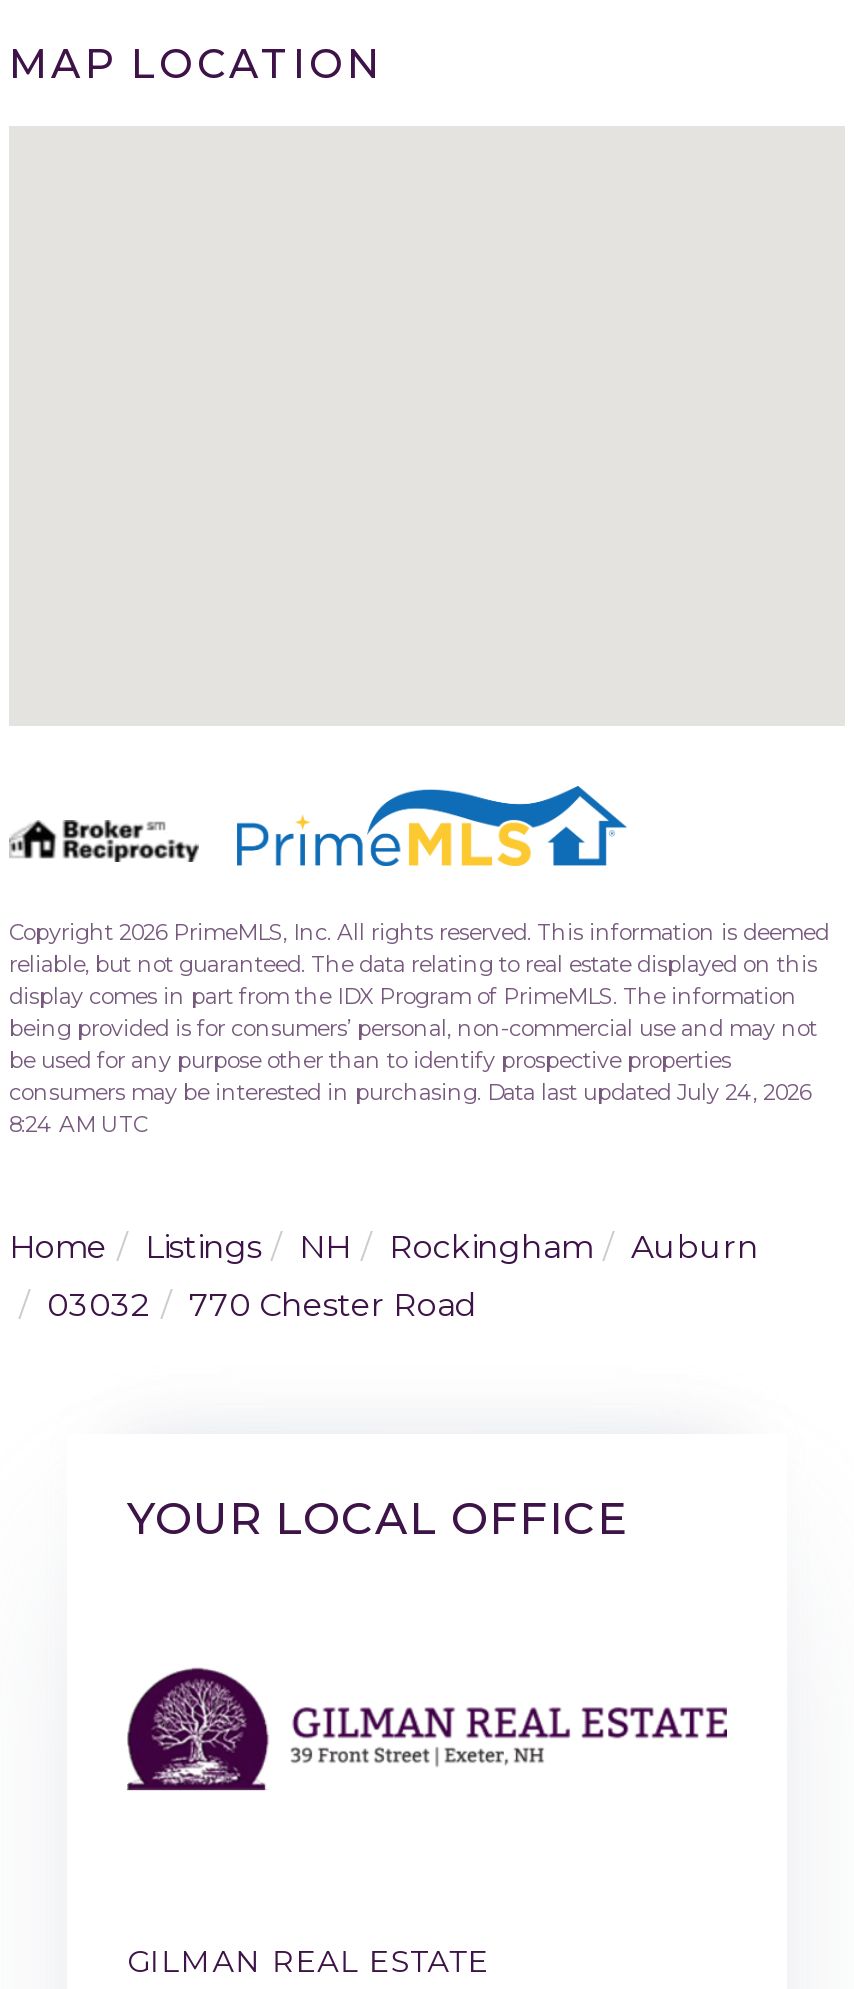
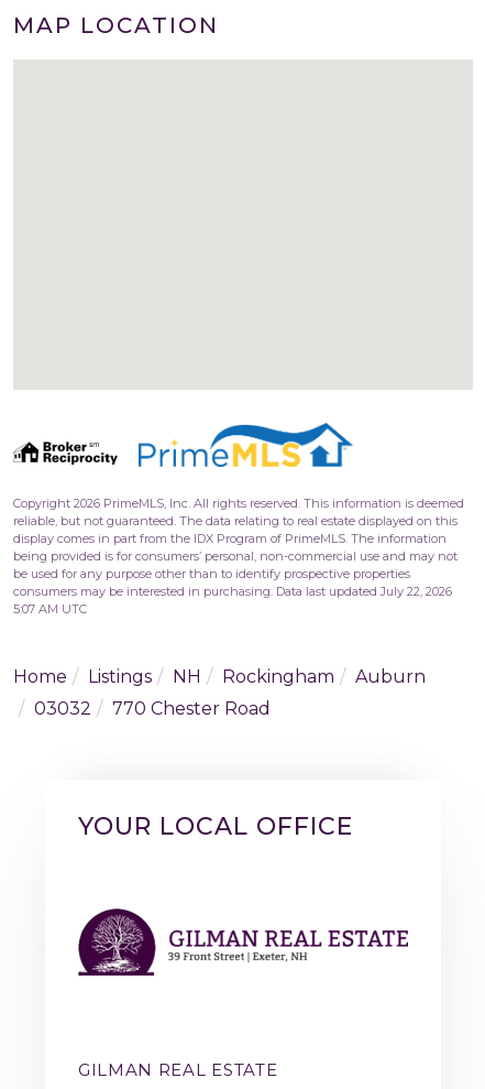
- consumers may be interested in purchasing. Data last updated July 24, 2026
+ consumers may be interested in purchasing. Data last updated July 22, 2026

- 8:24 AM UTC
+ 5:07 AM UTC
